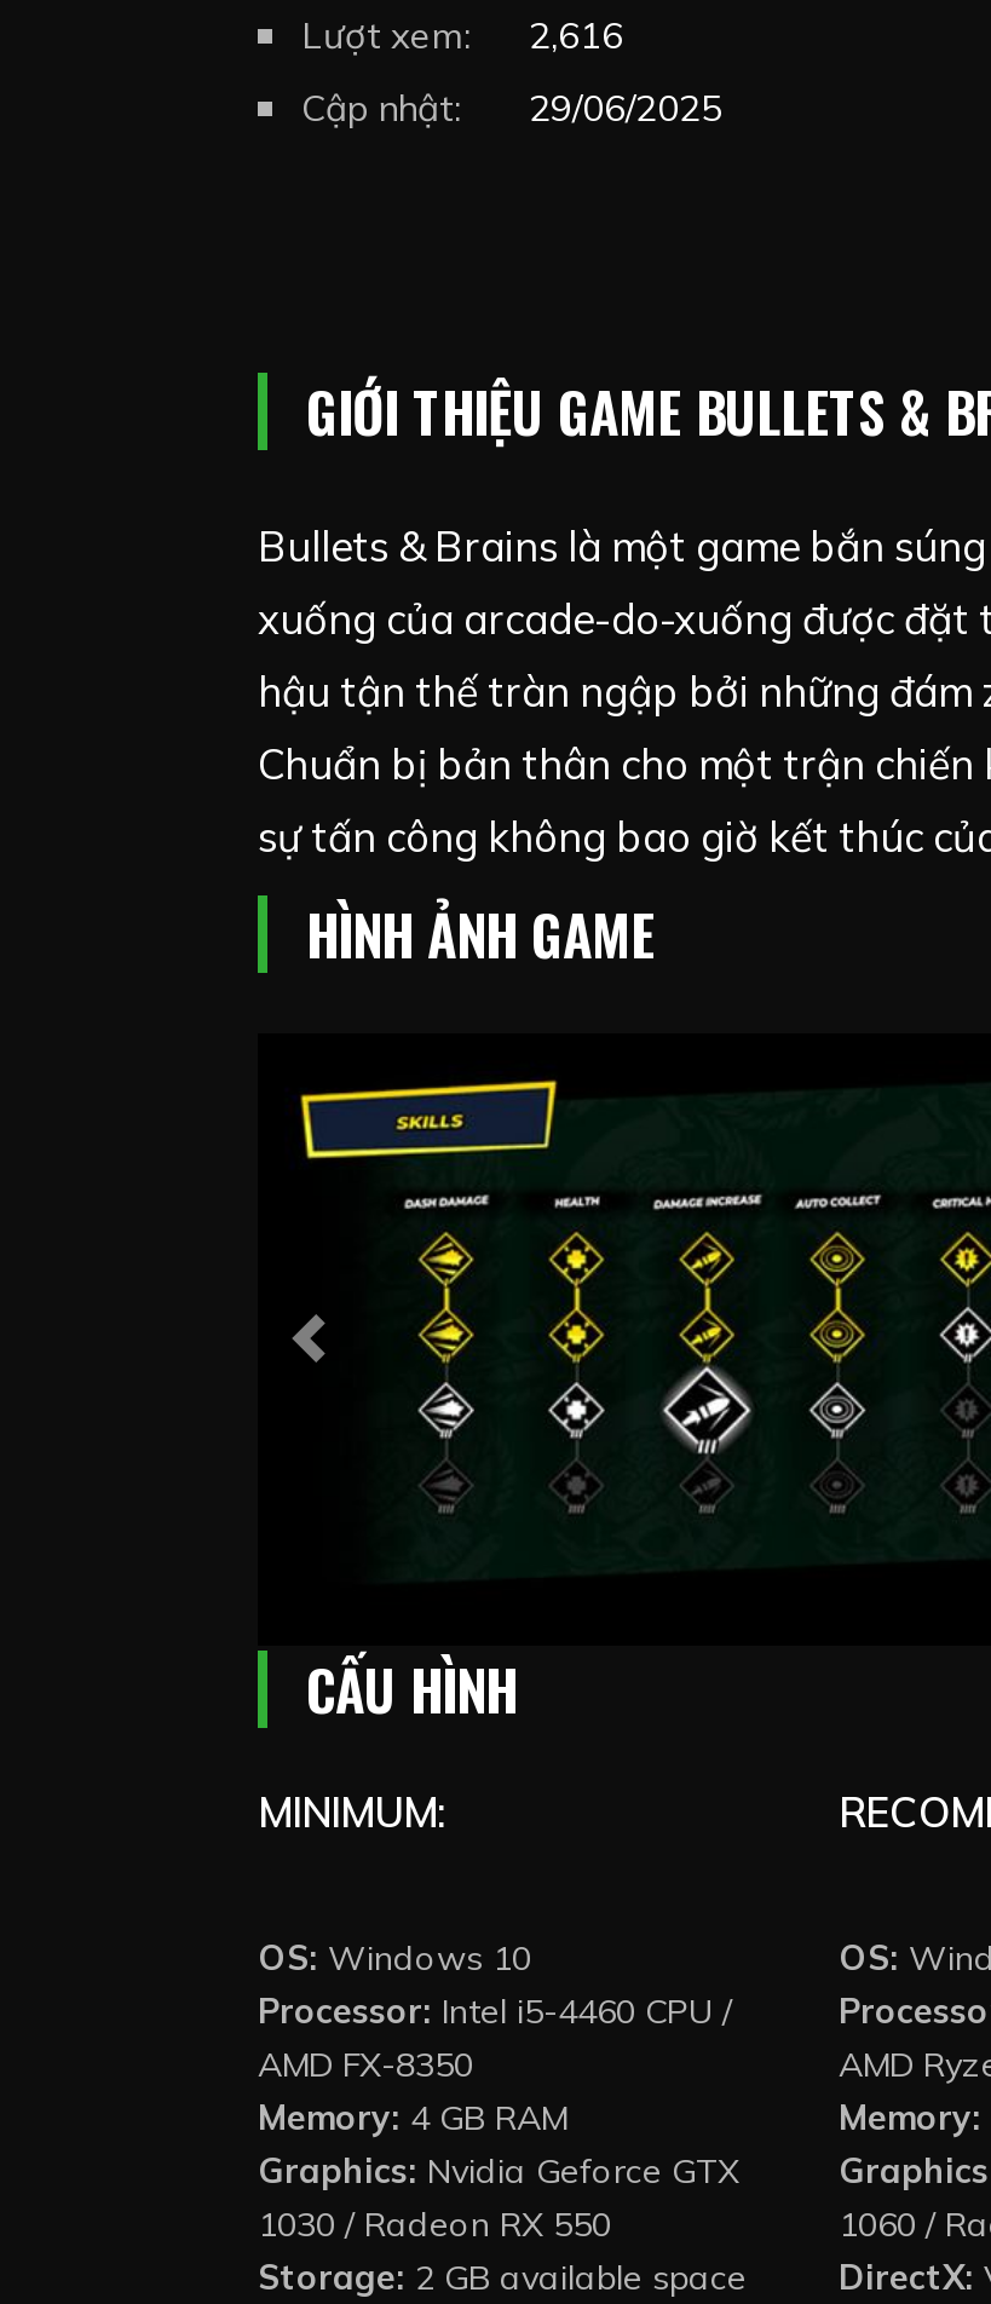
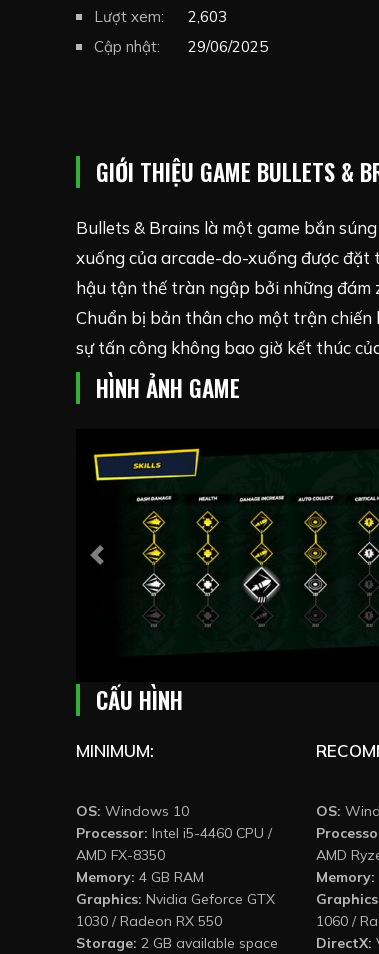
- Lượt xem: 2,616
+ Lượt xem: 2,603
